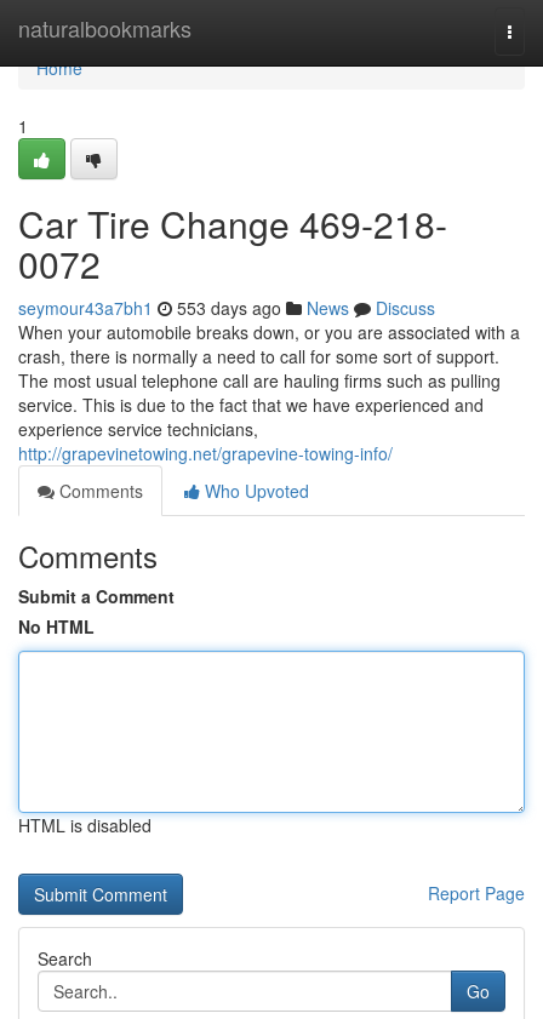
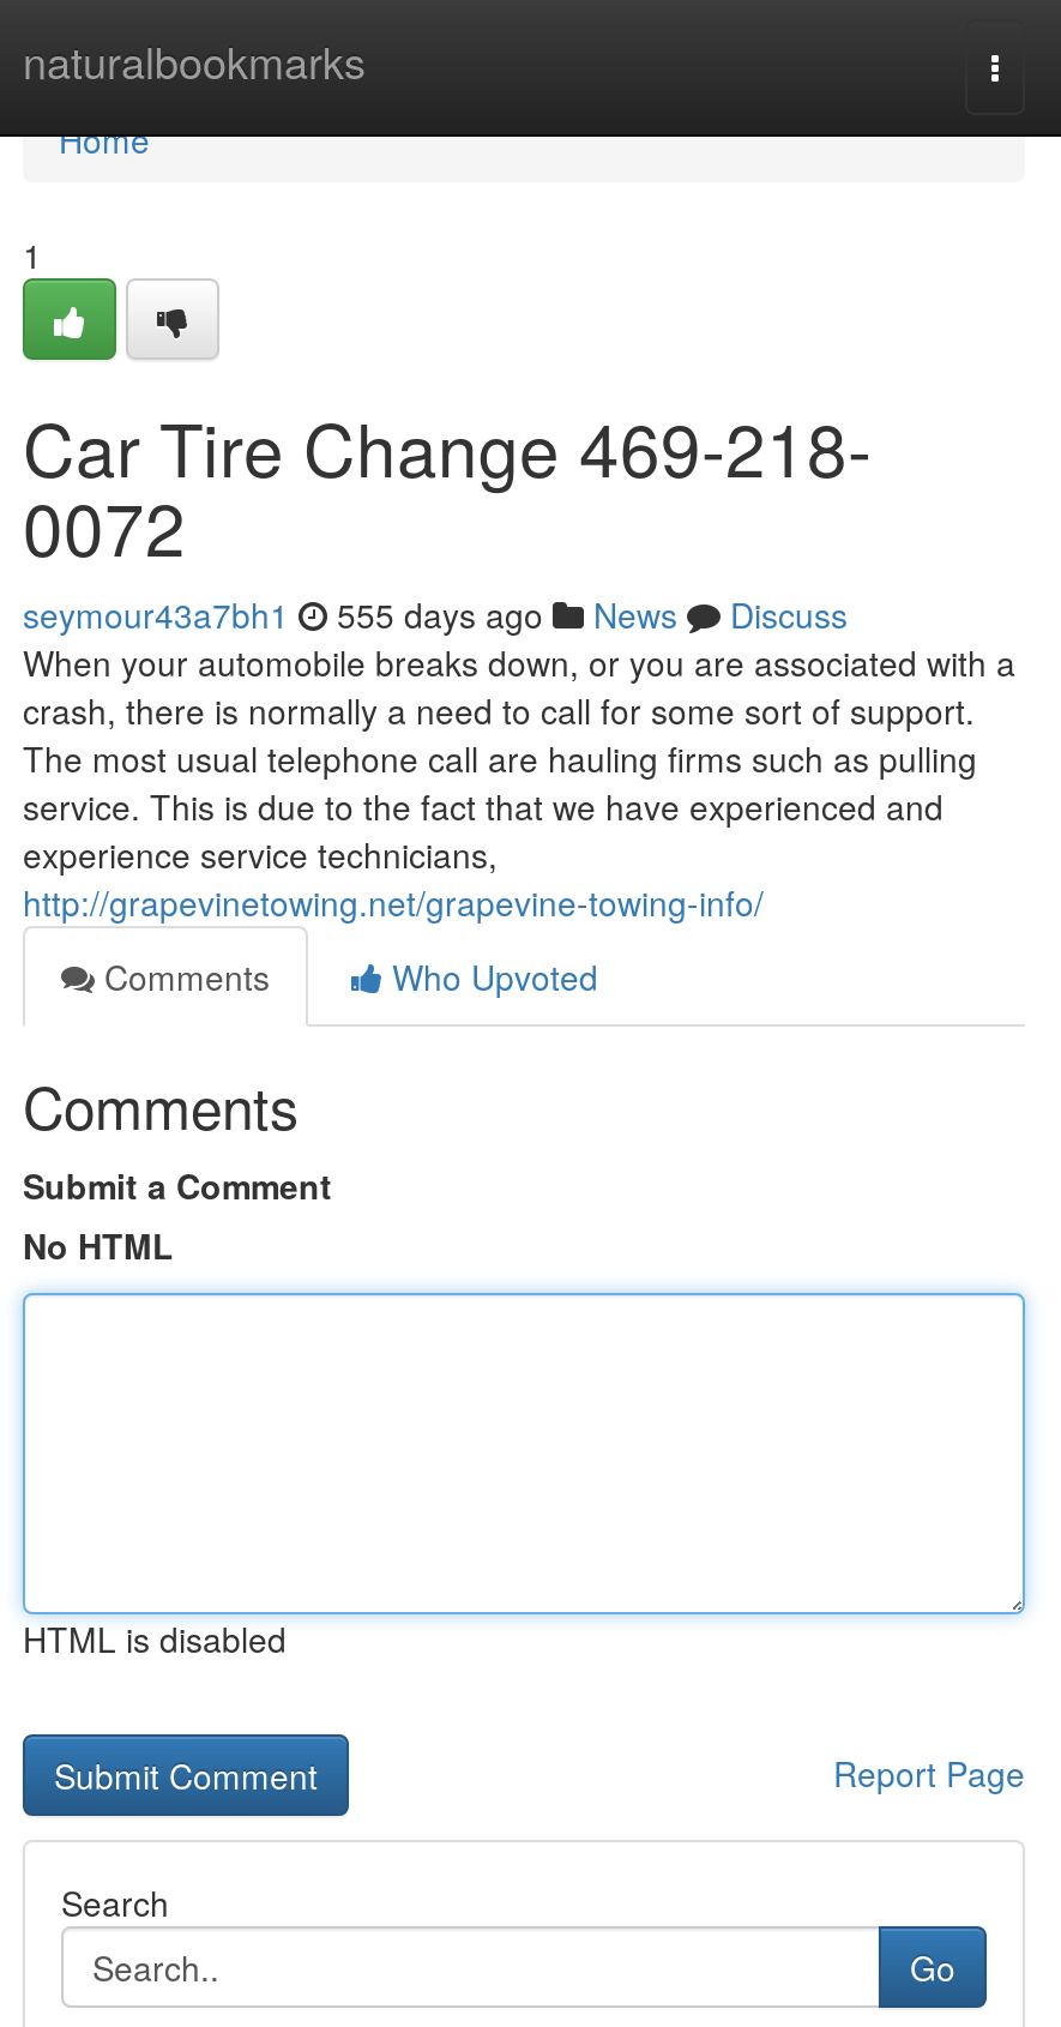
- seymour43a7bh1 553 days ago News Discuss
+ seymour43a7bh1 555 days ago News Discuss
